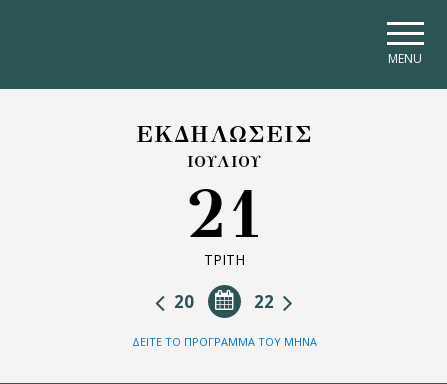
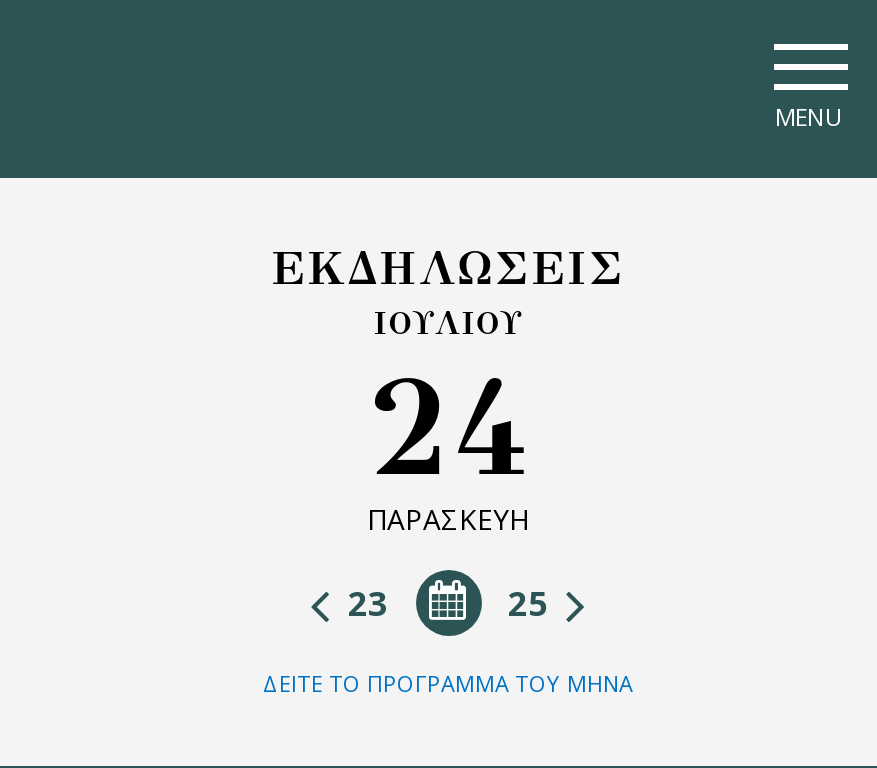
- 21
- ΤΡΙΤΗ
+ 24
+ ΠΑΡΑΣΚΕΥΗ

- 22
- 20
+ 25
+ 23
